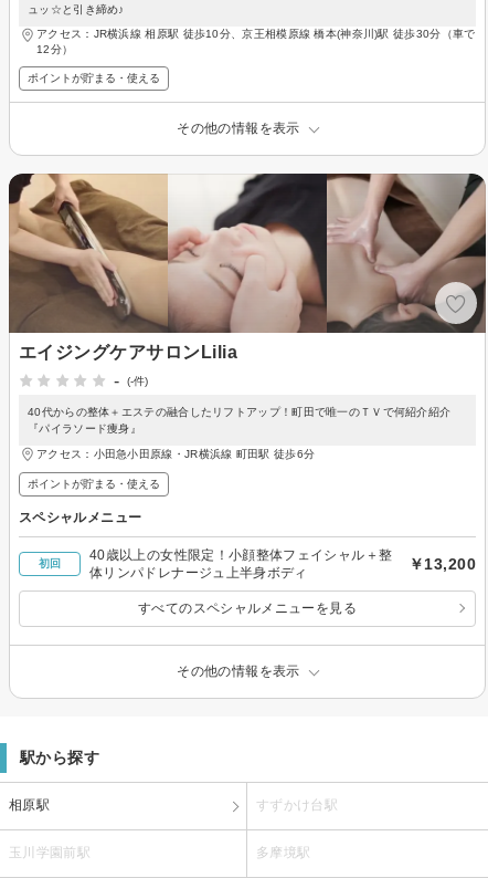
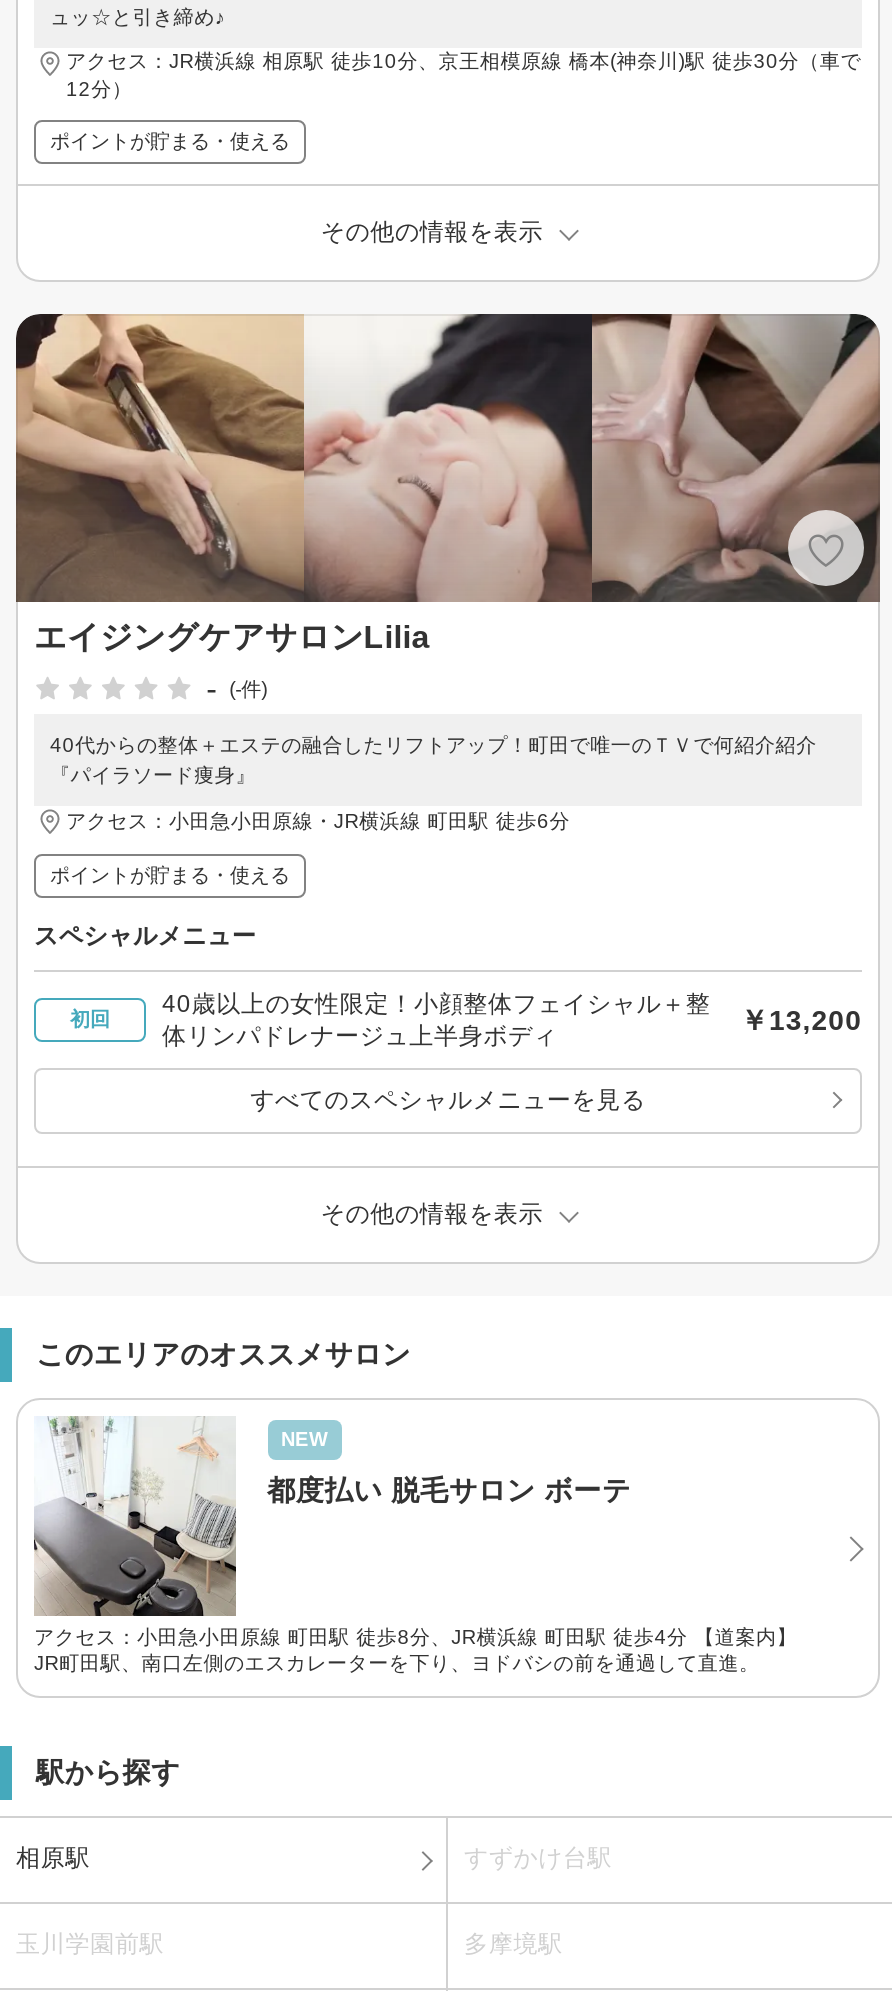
+ [image]
+ このエリアのオススメサロン
+ NEW
+ 都度払い 脱毛サロン ボーテ

+ アクセス：小田急小田原線 町田駅 徒歩8分、JR横浜線 町田駅 徒歩4分 【道案内】
+ JR町田駅、南口左側のエスカレーターを下り、ヨドバシの前を通過して直進。
